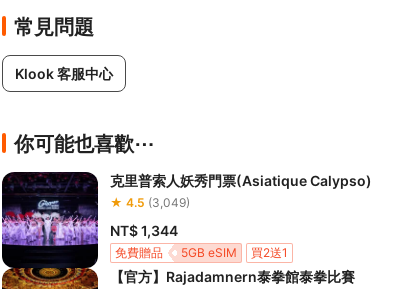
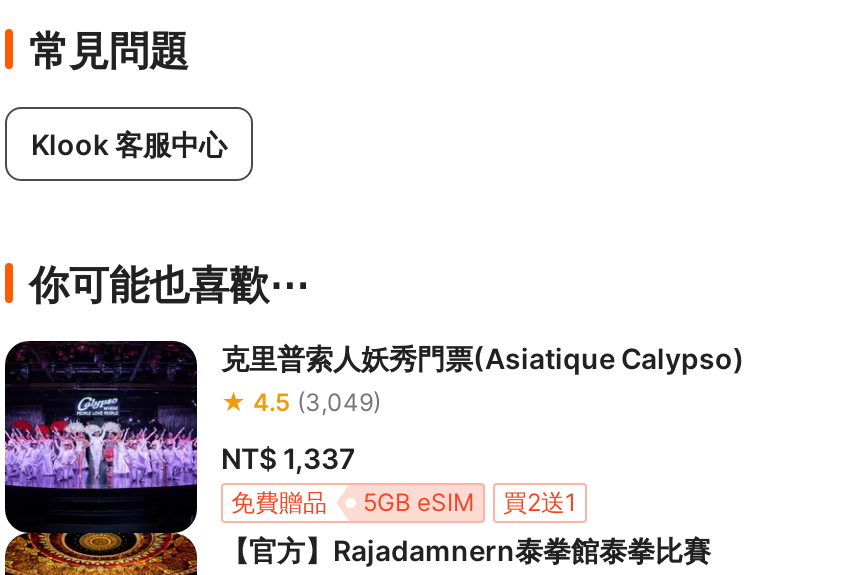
- NT$ 1,344
+ NT$ 1,337
